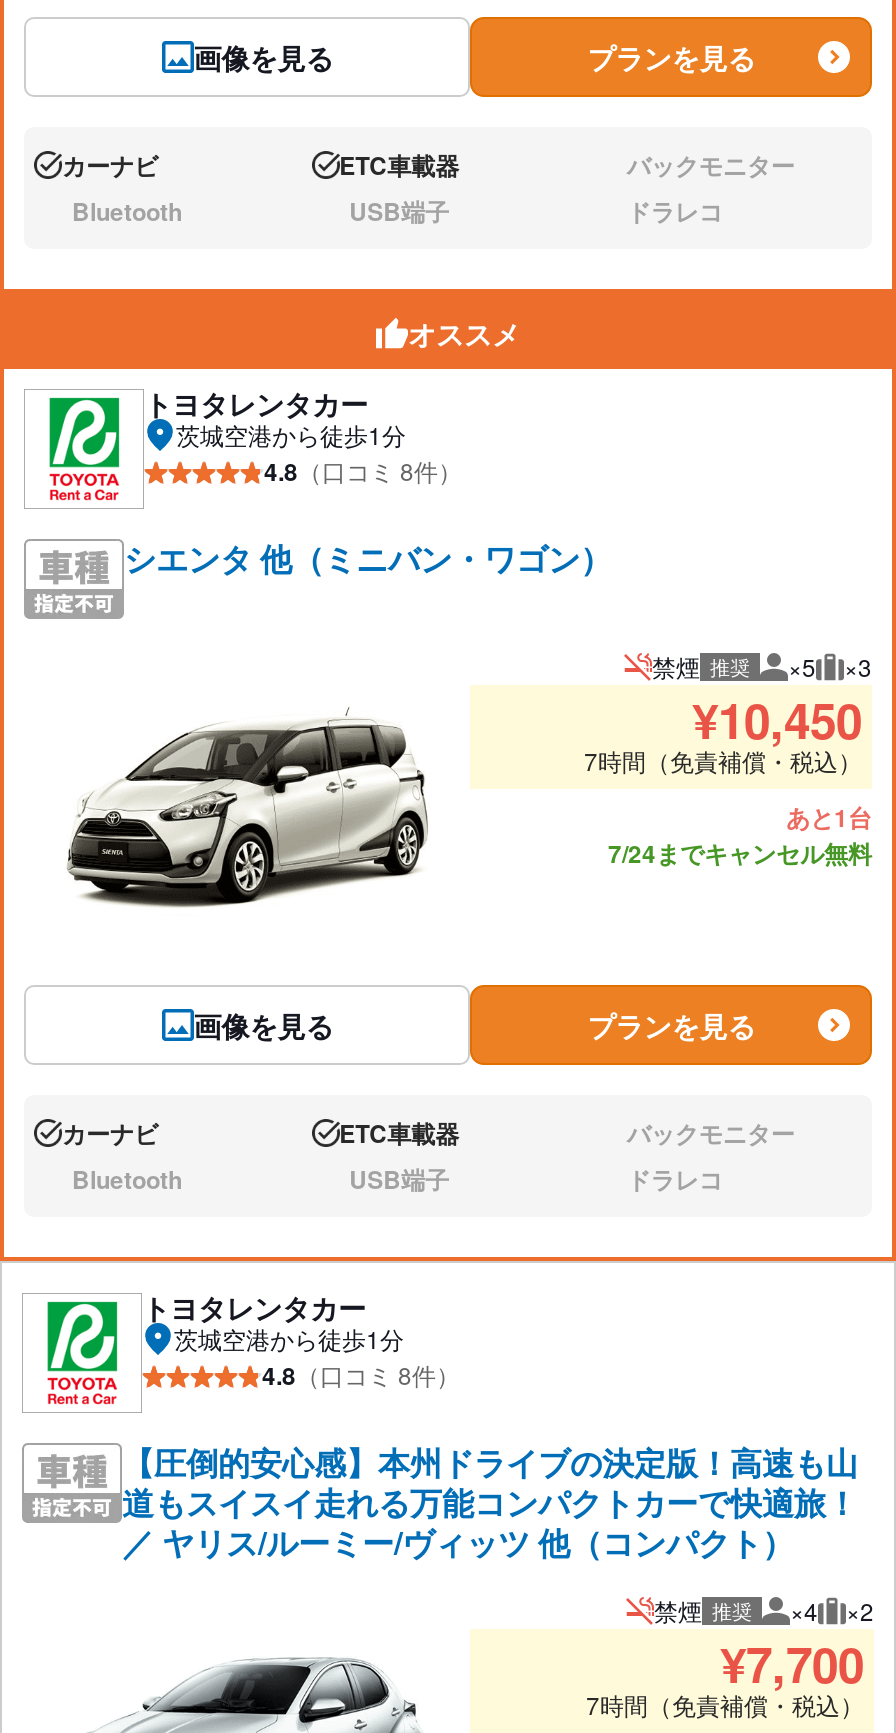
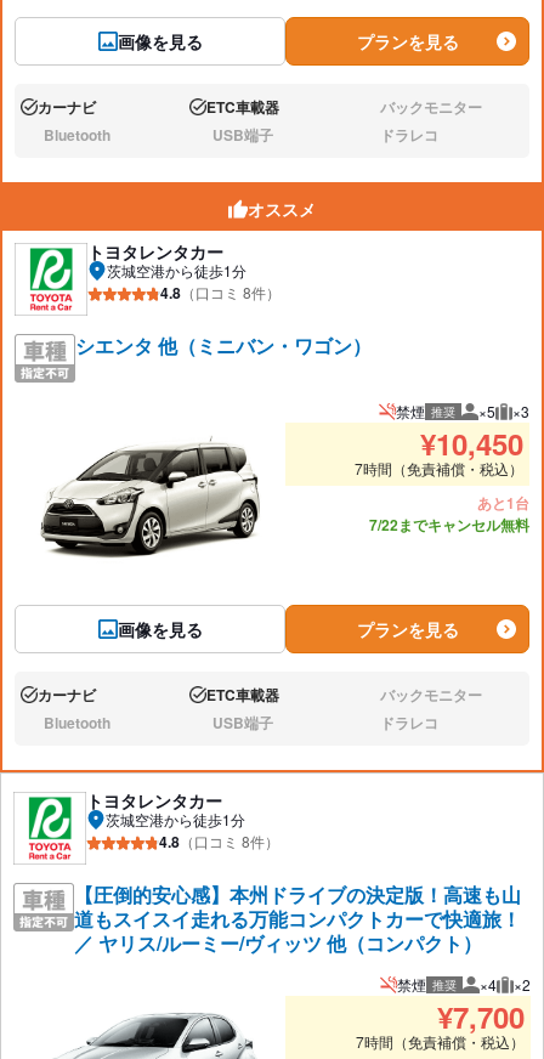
- 7/24までキャンセル無料
+ 7/22までキャンセル無料
